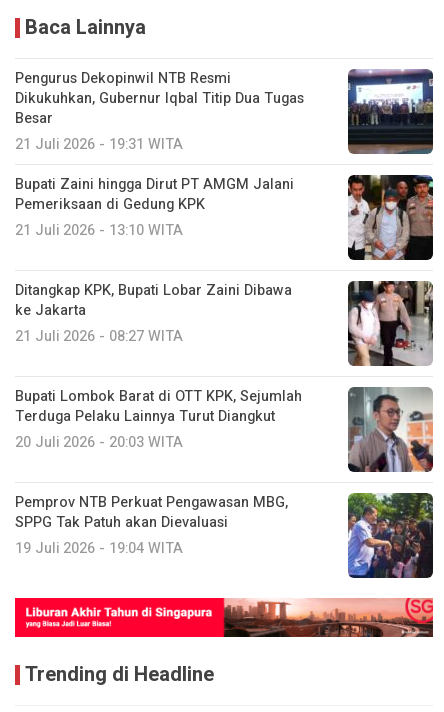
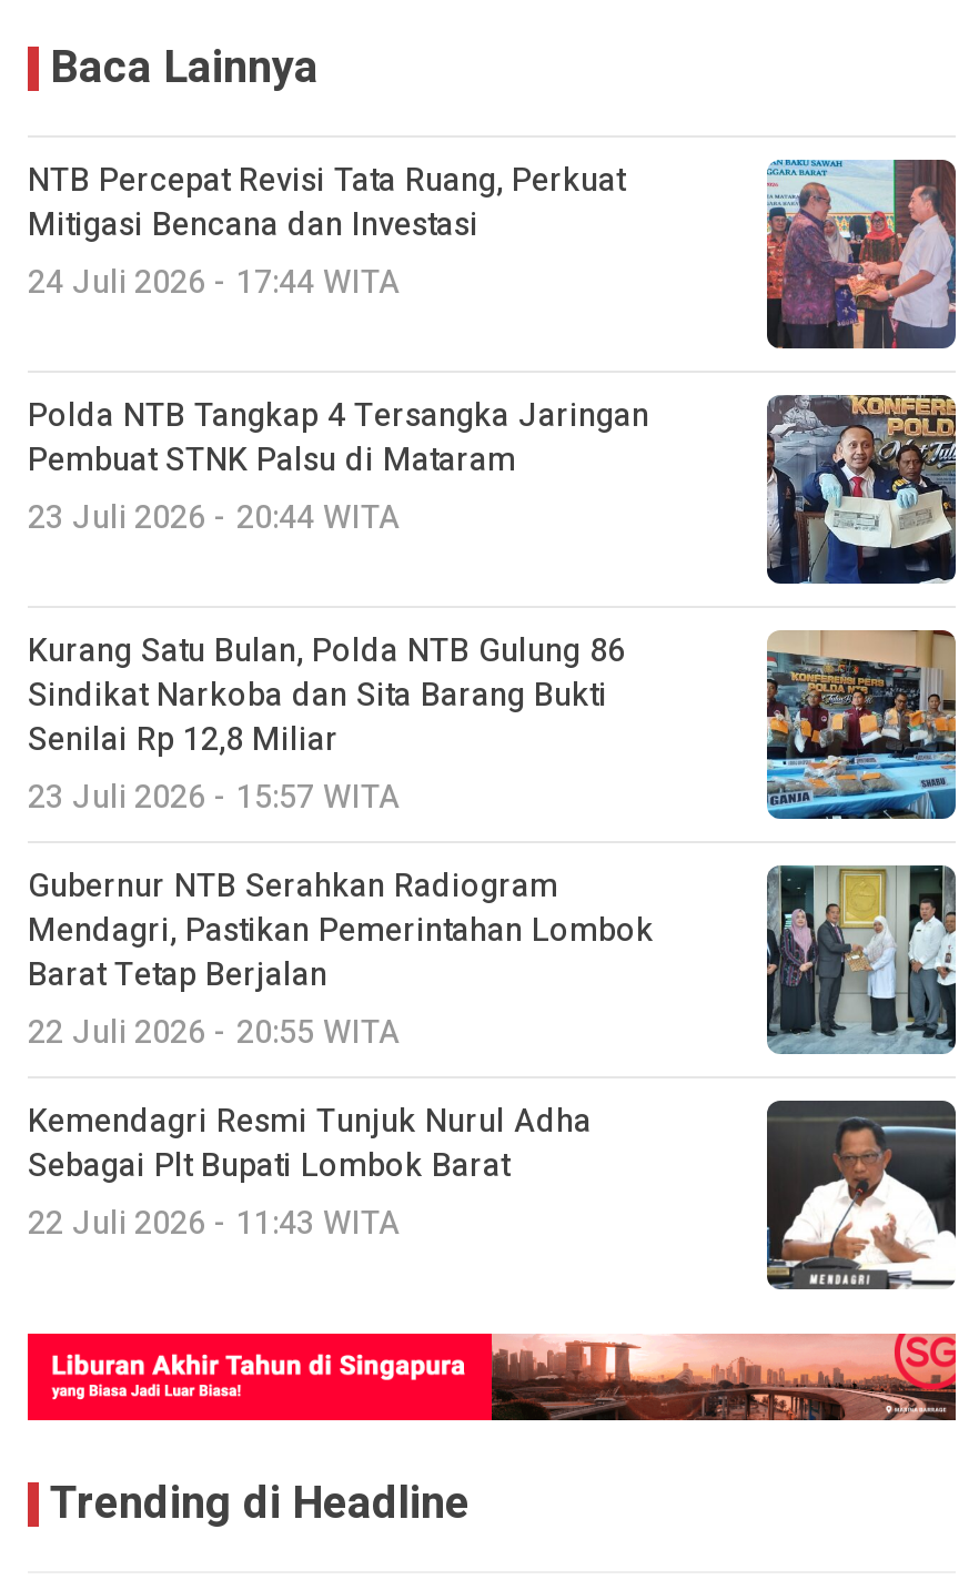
- Pengurus Dekopinwil NTB Resmi
- Dikukuhkan, Gubernur Iqbal Titip Dua Tugas
- Besar
- 21 Juli 2026 - 19:31 WITA
+ NTB Percepat Revisi Tata Ruang, Perkuat
+ Mitigasi Bencana dan Investasi
+ 24 Juli 2026 - 17:44 WITA

- [image]
+ [image]

- Bupati Zaini hingga Dirut PT AMGM Jalani
- Pemeriksaan di Gedung KPK
- 21 Juli 2026 - 13:10 WITA
+ Polda NTB Tangkap 4 Tersangka Jaringan
+ Pembuat STNK Palsu di Mataram
+ 23 Juli 2026 - 20:44 WITA

- [image]
+ [image]

- Ditangkap KPK, Bupati Lobar Zaini Dibawa
- ke Jakarta
- 21 Juli 2026 - 08:27 WITA
+ Kurang Satu Bulan, Polda NTB Gulung 86
+ Sindikat Narkoba dan Sita Barang Bukti
+ Senilai Rp 12,8 Miliar
+ 23 Juli 2026 - 15:57 WITA

- [image]
+ [image]

- Bupati Lombok Barat di OTT KPK, Sejumlah
- Terduga Pelaku Lainnya Turut Diangkut
- 20 Juli 2026 - 20:03 WITA
+ Gubernur NTB Serahkan Radiogram
+ Mendagri, Pastikan Pemerintahan Lombok
+ Barat Tetap Berjalan
+ 22 Juli 2026 - 20:55 WITA

- [image]
+ [image]

- Pemprov NTB Perkuat Pengawasan MBG,
- SPPG Tak Patuh akan Dievaluasi
- 19 Juli 2026 - 19:04 WITA
+ Kemendagri Resmi Tunjuk Nurul Adha
+ Sebagai Plt Bupati Lombok Barat
+ 22 Juli 2026 - 11:43 WITA

- [image]
+ [image]
